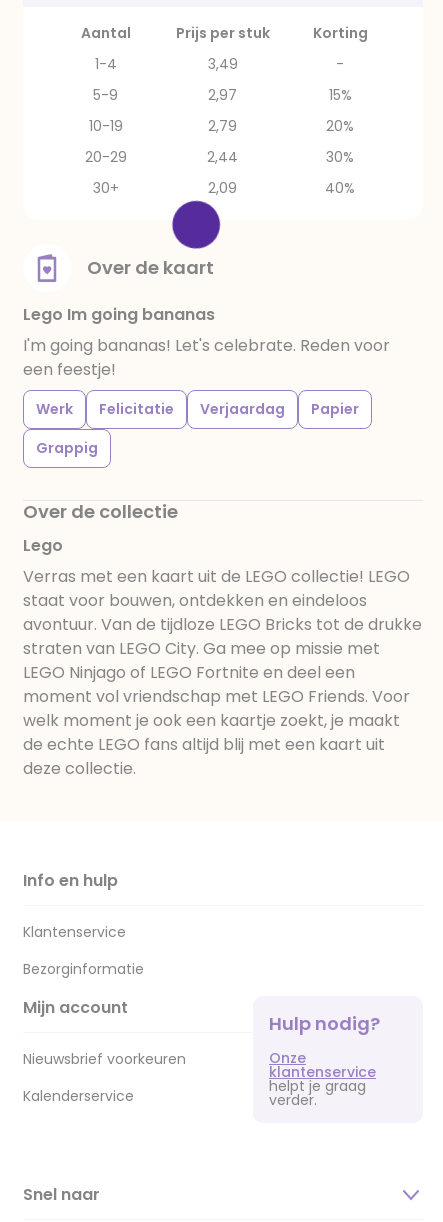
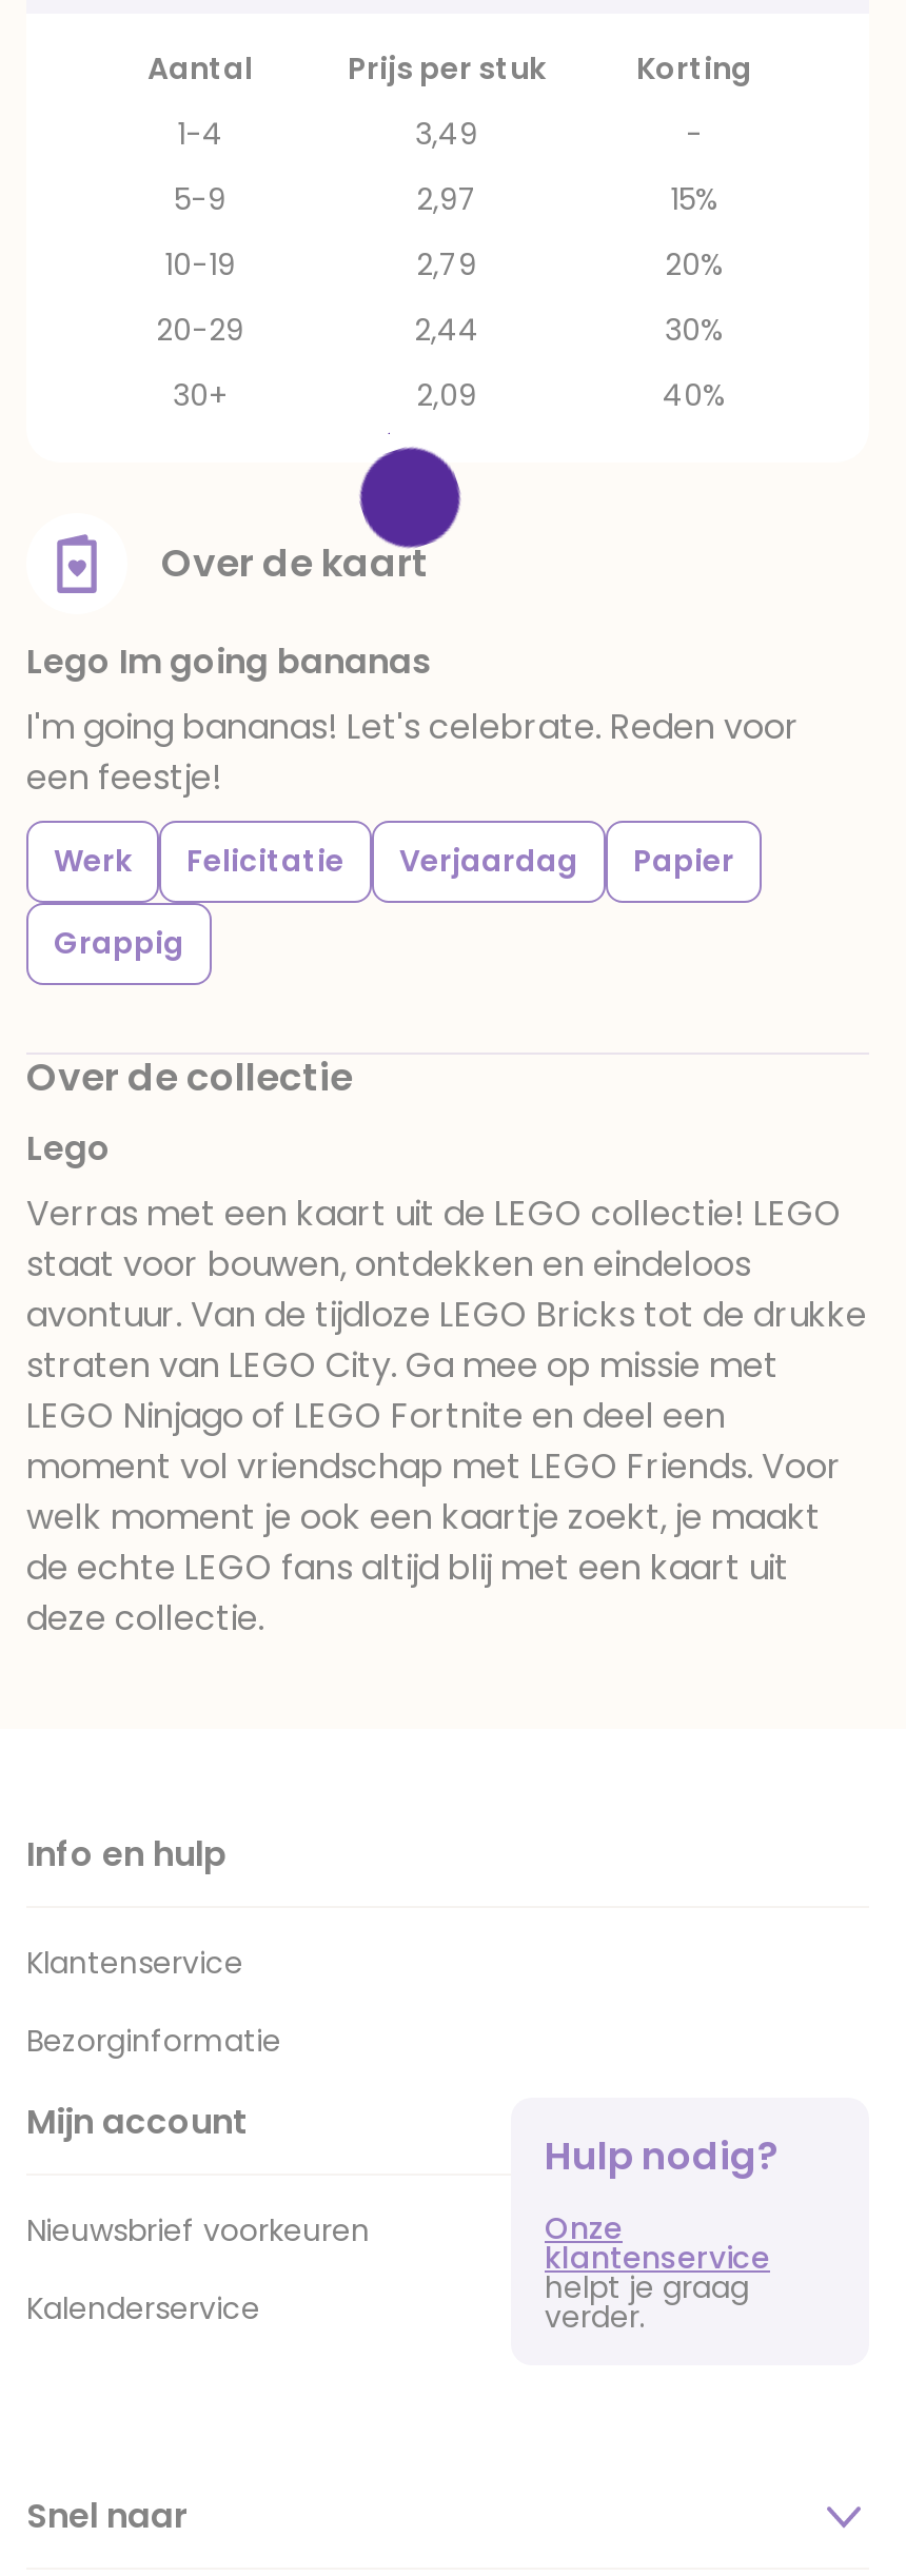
- [image]
+ [image]
